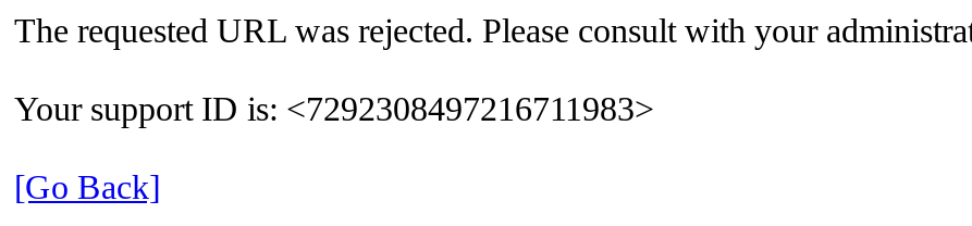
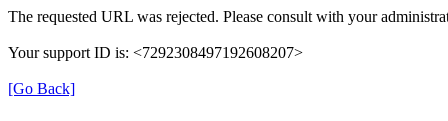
- Your support ID is: <7292308497216711983>
+ Your support ID is: <7292308497192608207>
